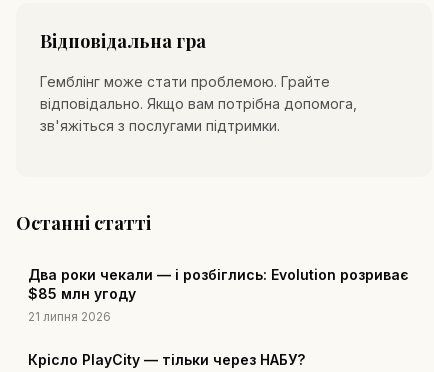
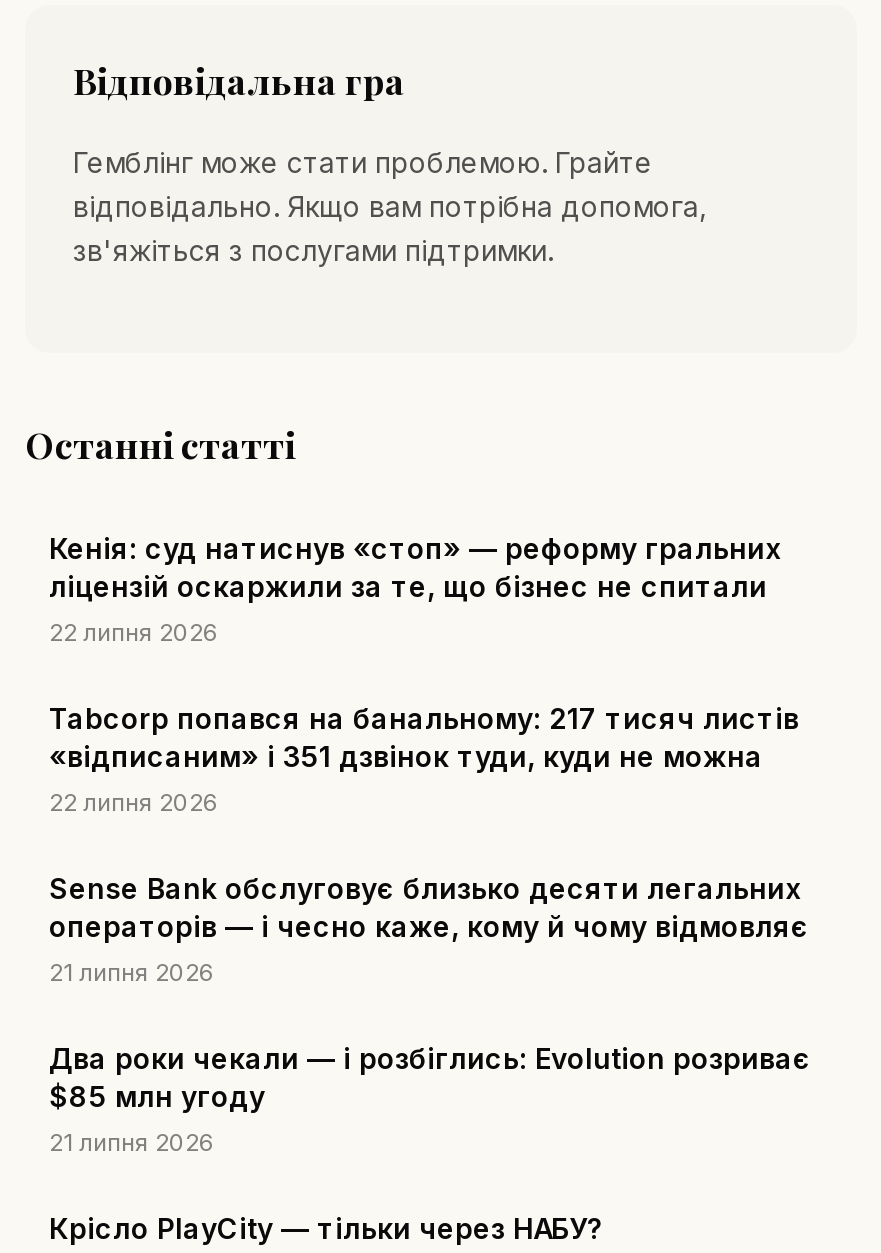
+ Кенія: суд натиснув «стоп» — реформу гральних
+ ліцензій оскаржили за те, що бізнес не спитали
+ 22 липня 2026
+ Tabcorp попався на банальному: 217 тисяч листів
+ «відписаним» і 351 дзвінок туди, куди не можна
+ 22 липня 2026
+ Sense Bank обслуговує близько десяти легальних
+ операторів — і чесно каже, кому й чому відмовляє
+ 21 липня 2026
